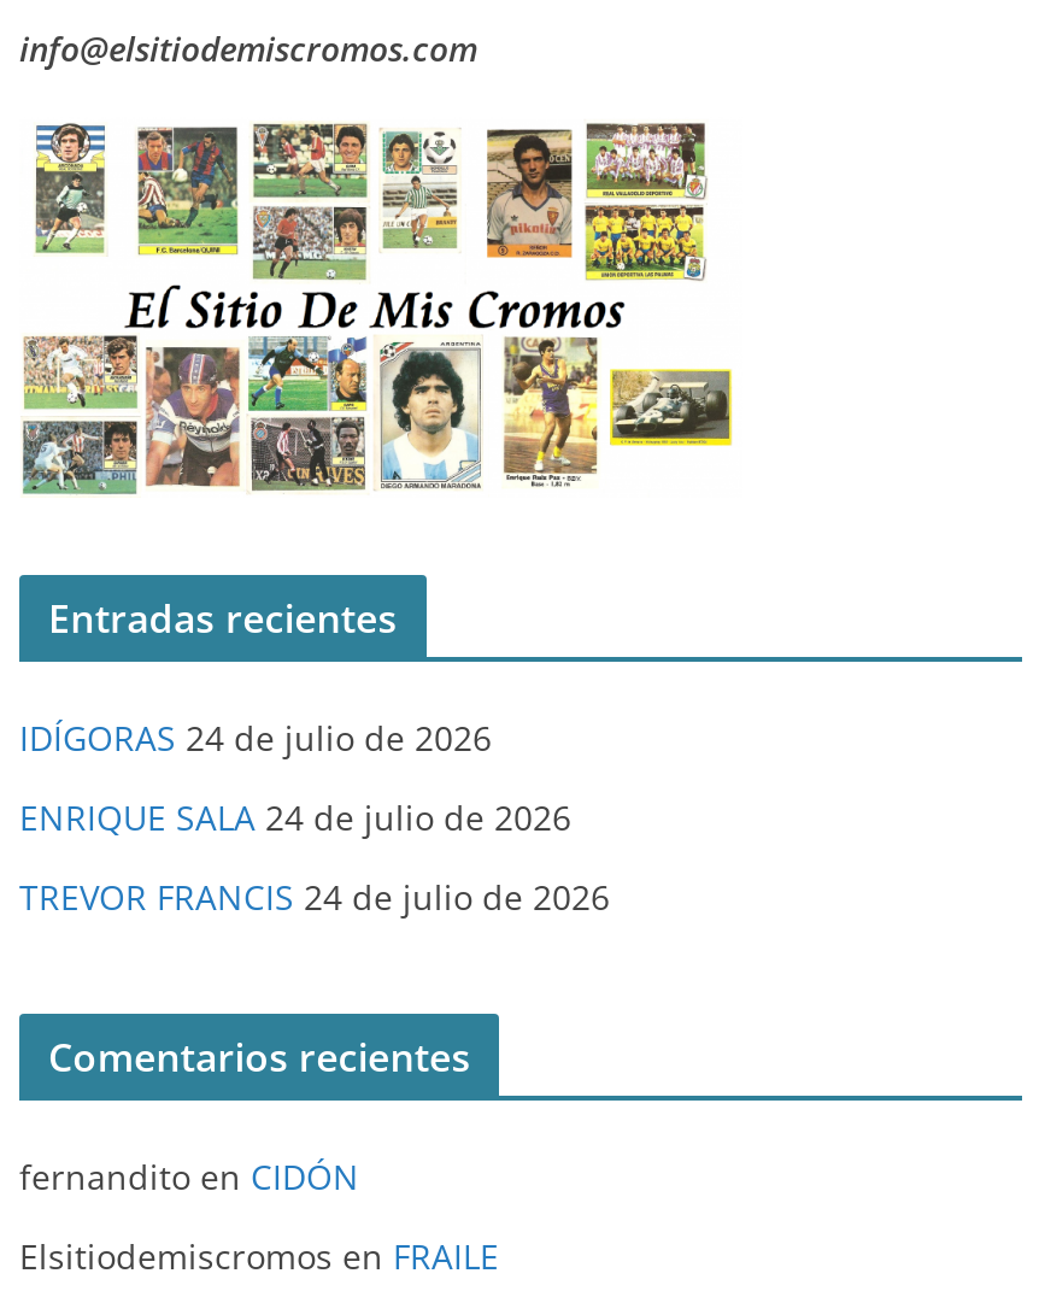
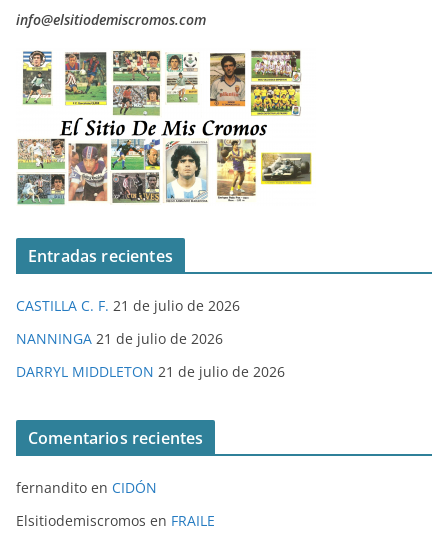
- IDÍGORAS 24 de julio de 2026
+ CASTILLA C. F. 21 de julio de 2026

- ENRIQUE SALA 24 de julio de 2026
+ NANNINGA 21 de julio de 2026

- TREVOR FRANCIS 24 de julio de 2026
+ DARRYL MIDDLETON 21 de julio de 2026
